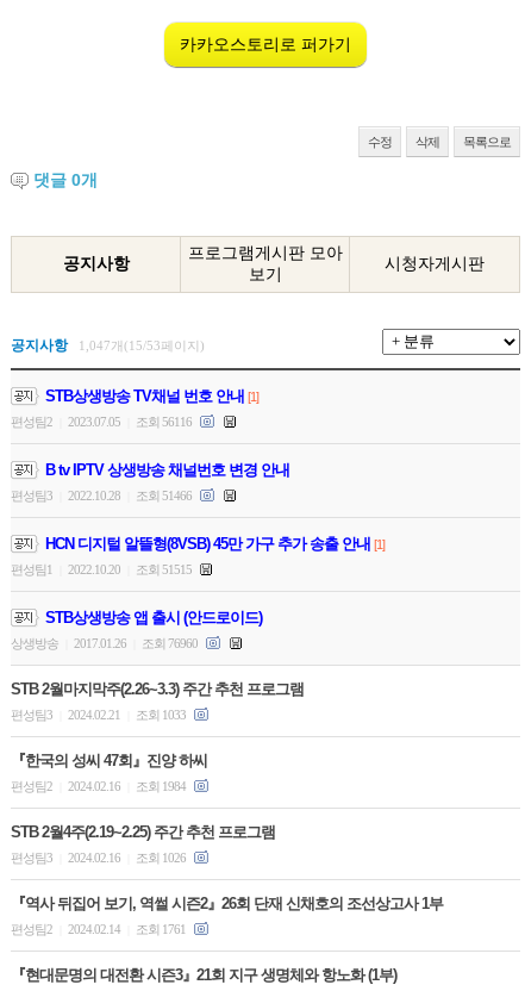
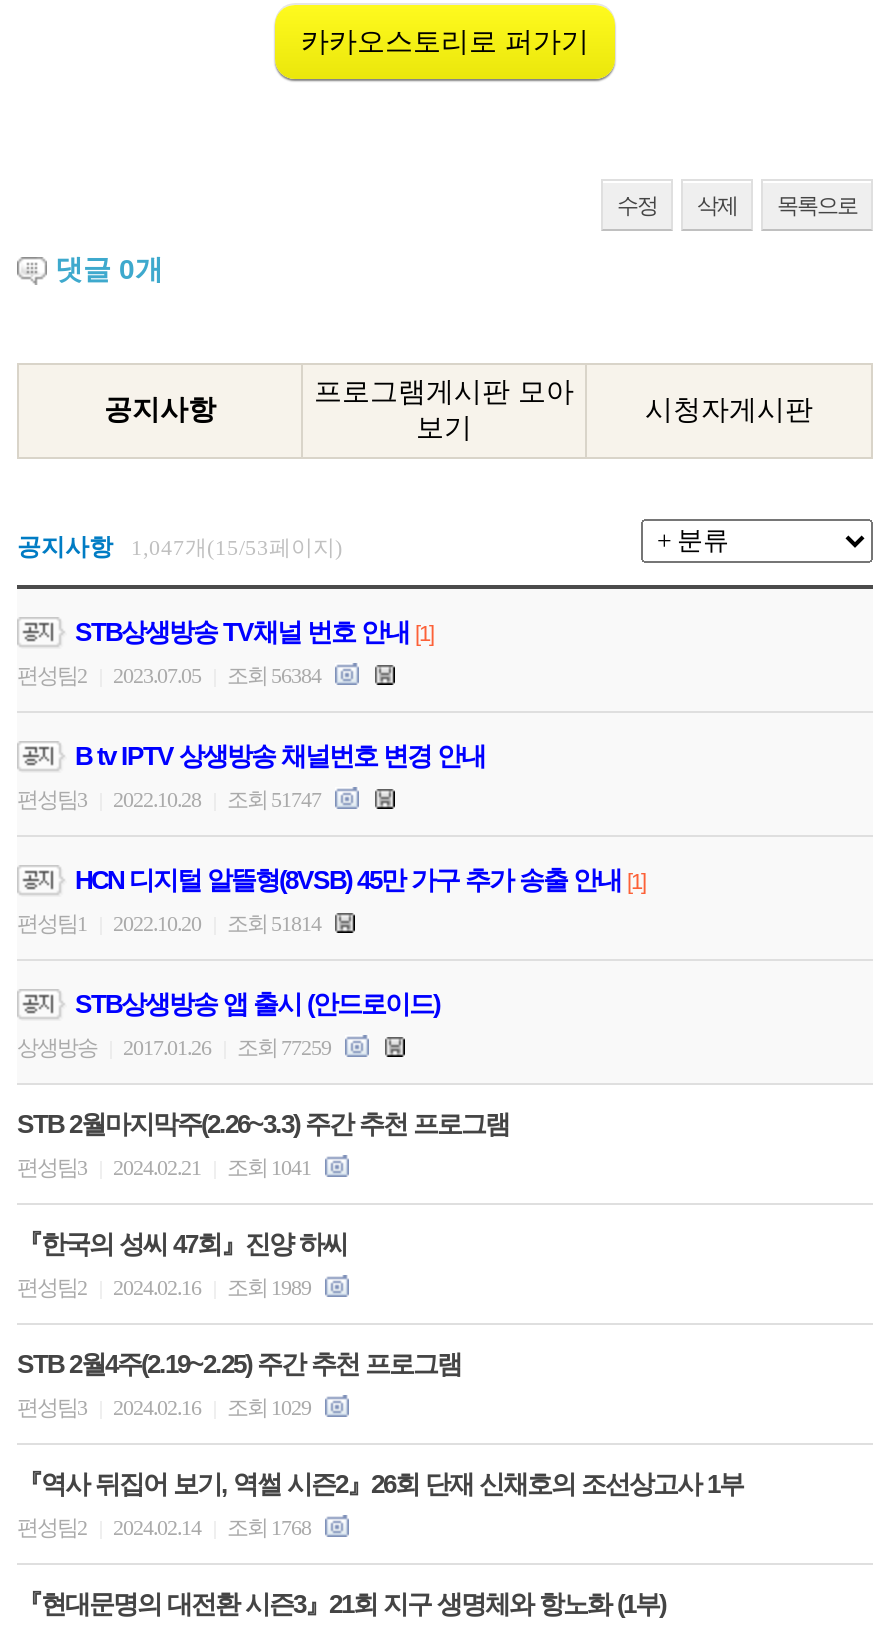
- 편성팀2 2023.07.05 조회 56116
+ 편성팀2 2023.07.05 조회 56384

- 편성팀3 2022.10.28 조회 51466
+ 편성팀3 2022.10.28 조회 51747

- 편성팀1 2022.10.20 조회 51515
+ 편성팀1 2022.10.20 조회 51814

- 상생방송 2017.01.26 조회 76960
+ 상생방송 2017.01.26 조회 77259

- 편성팀3 2024.02.21 조회 1033
+ 편성팀3 2024.02.21 조회 1041

- 편성팀2 2024.02.16 조회 1984
+ 편성팀2 2024.02.16 조회 1989

- 편성팀3 2024.02.16 조회 1026
+ 편성팀3 2024.02.16 조회 1029

- 편성팀2 2024.02.14 조회 1761
+ 편성팀2 2024.02.14 조회 1768
